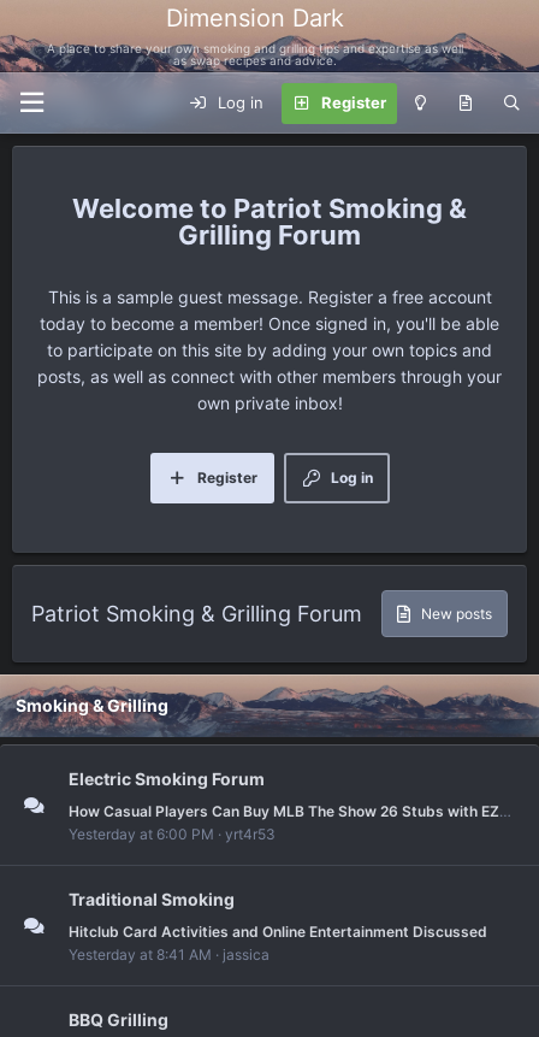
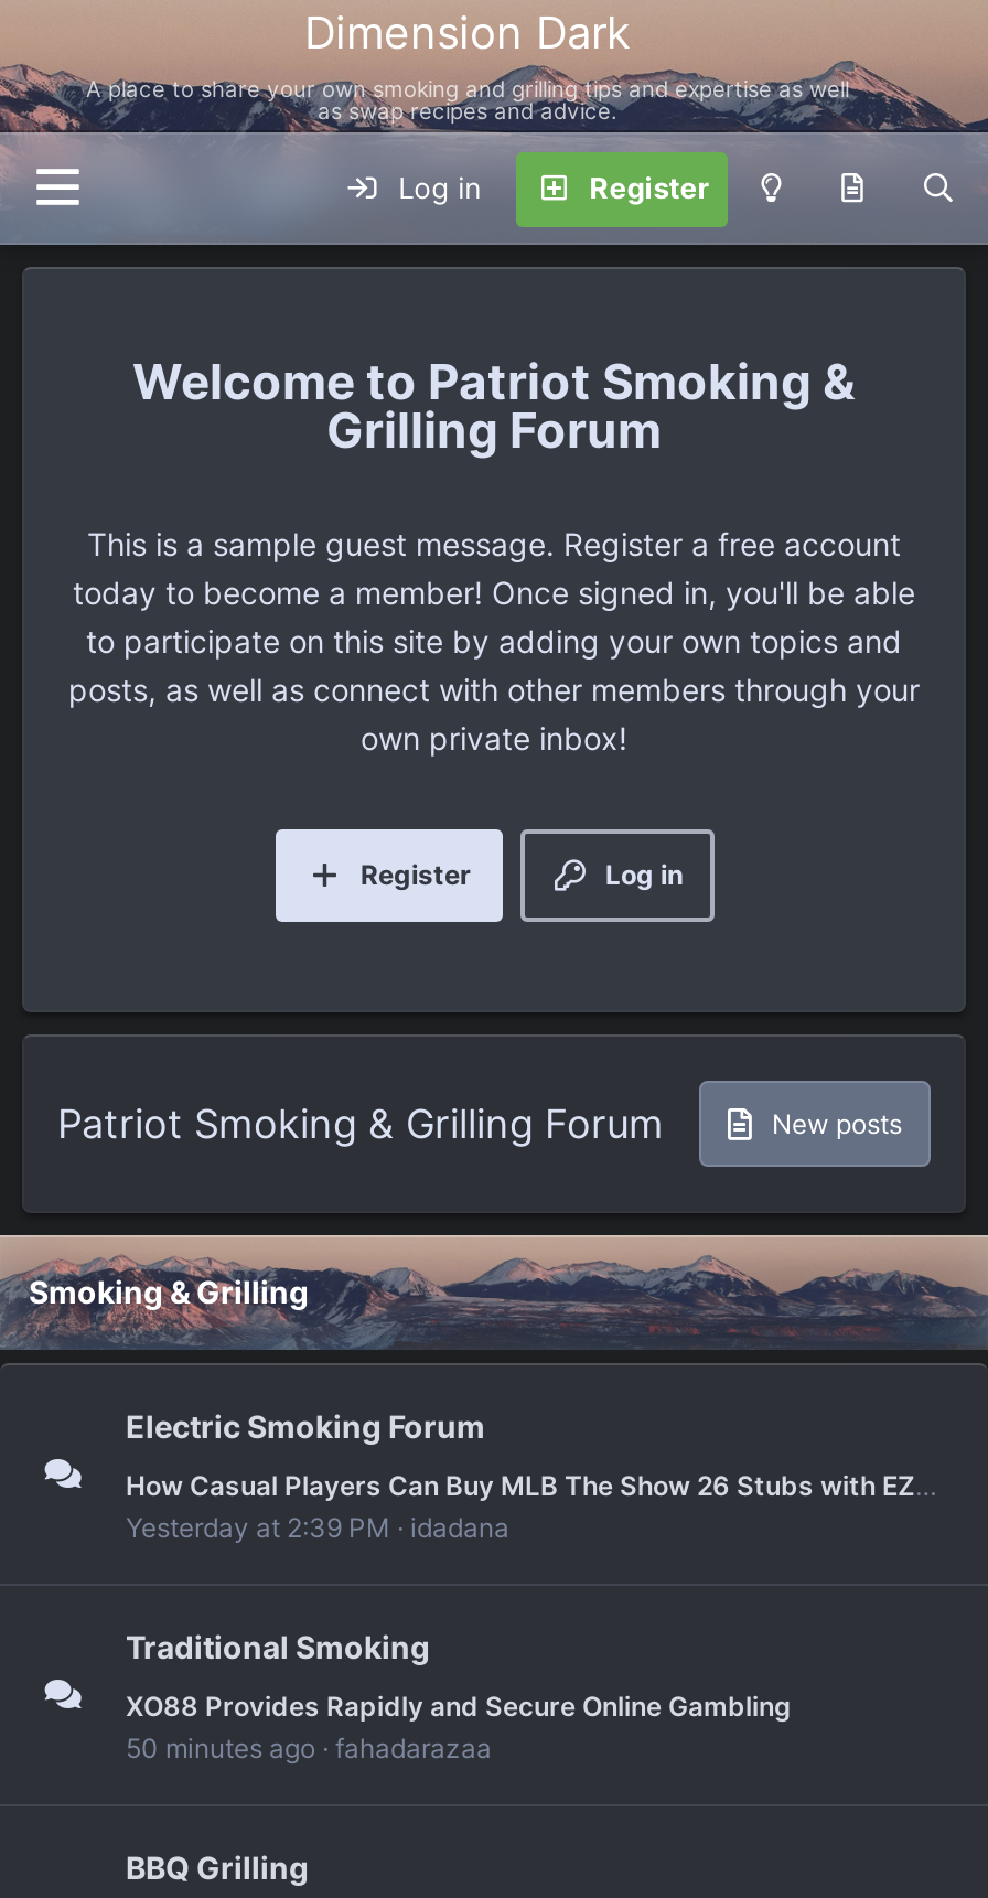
- Yesterday at 6:00 PM yrt4r53
+ Yesterday at 2:39 PM idadana

- Hitclub Card Activities and Online Entertainment Discussed
- Yesterday at 8:41 AM jassica
+ XO88 Provides Rapidly and Secure Online Gambling
+ 50 minutes ago fahadarazaa
